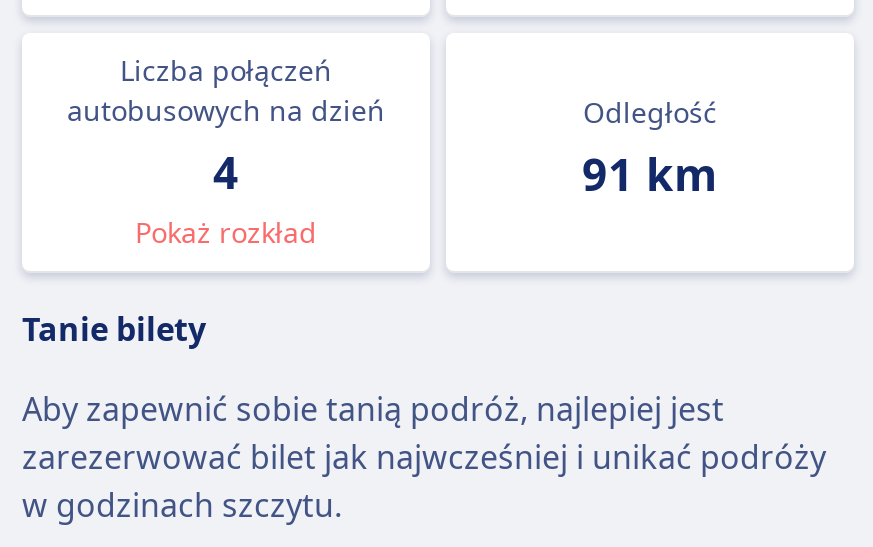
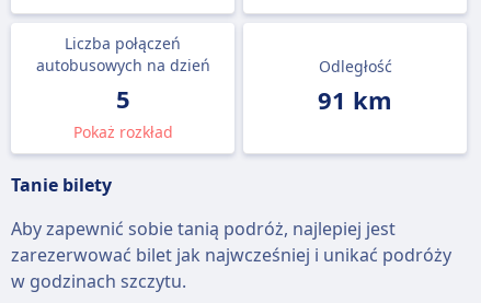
- 4
+ 5
